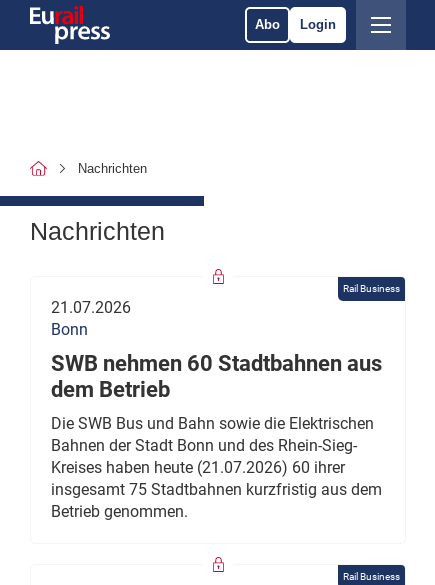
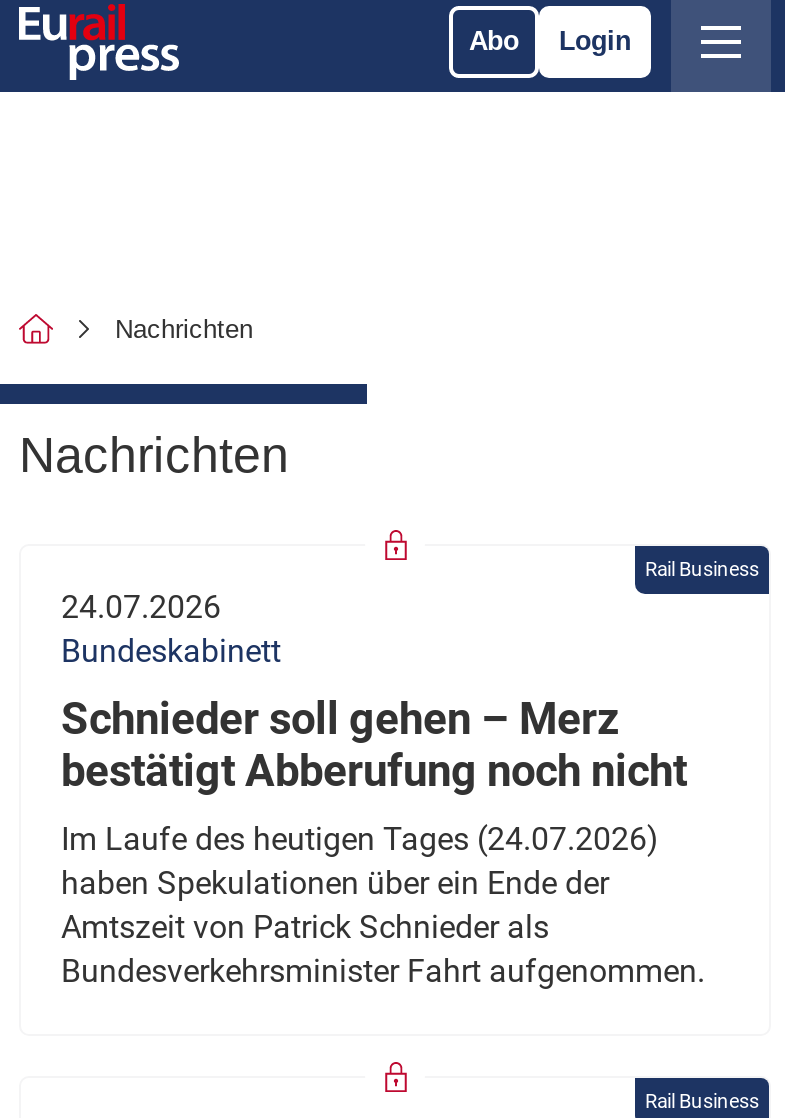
- 21.07.2026
- Bonn
+ 24.07.2026
+ Bundeskabinett

- SWB nehmen 60 Stadtbahnen aus
- dem Betrieb
+ Schnieder soll gehen – Merz
+ bestätigt Abberufung noch nicht

- Die SWB Bus und Bahn sowie die Elektrischen
- Bahnen der Stadt Bonn und des Rhein-Sieg-
- Kreises haben heute (21.07.2026) 60 ihrer
- insgesamt 75 Stadtbahnen kurzfristig aus dem
- Betrieb genommen.
+ Im Laufe des heutigen Tages (24.07.2026)
+ haben Spekulationen über ein Ende der
+ Amtszeit von Patrick Schnieder als
+ Bundesverkehrsminister Fahrt aufgenommen.
